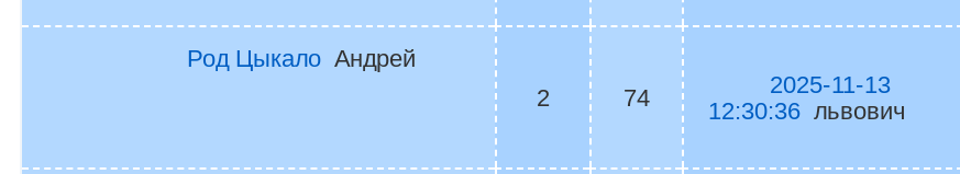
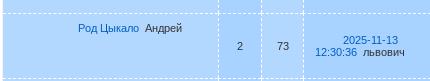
- 74
+ 73
